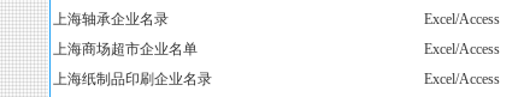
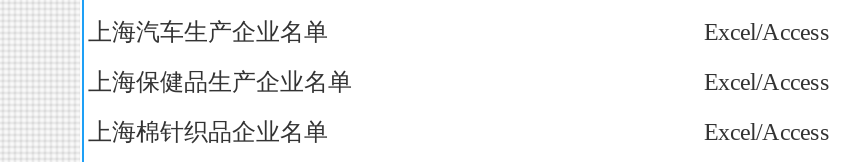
- 上海轴承企业名录
+ 上海汽车生产企业名单

- 上海商场超市企业名单
+ 上海保健品生产企业名单

- 上海纸制品印刷企业名录
+ 上海棉针织品企业名单
